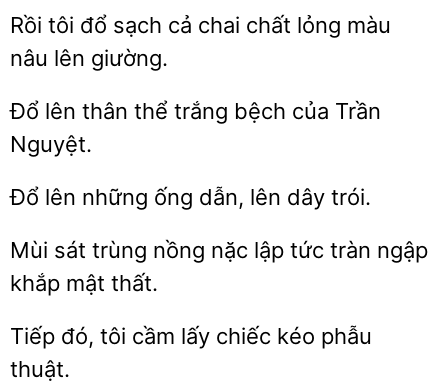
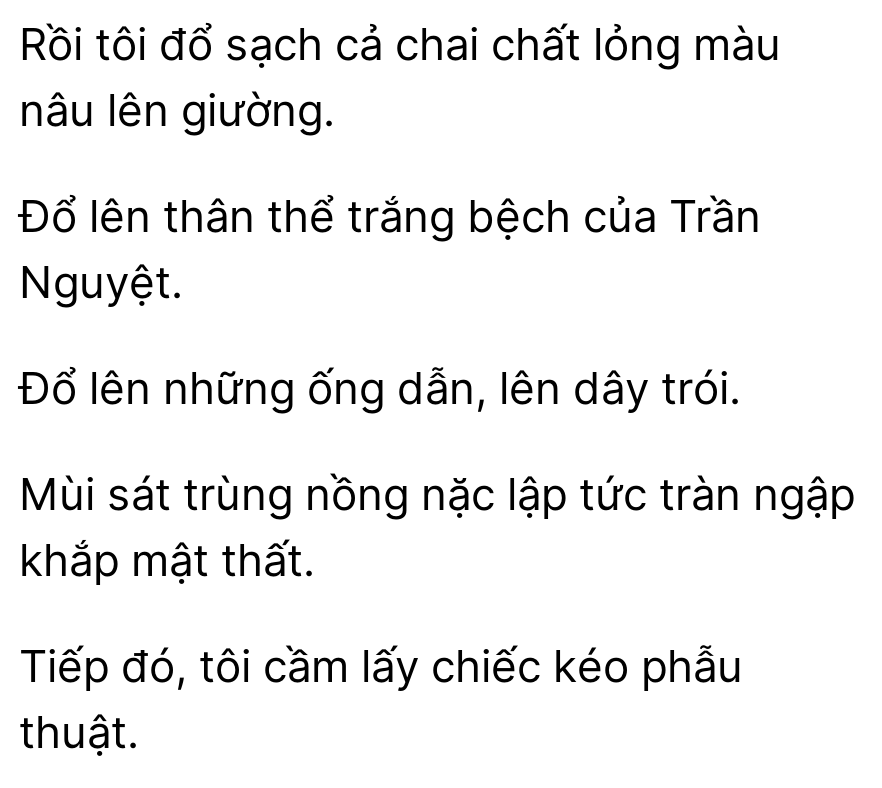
- cả chai
- lỏng màu
- nâu lên
+ cả chai chất
+ nâu lên giường.

- Đổ
- thể trắng
- của Trần
+ thân
+ trắng bệch của Trần

- Đổ
- những
- dẫn, lên
- trói.
+ lên những ống
+ dây trói.

- sát trùng nồng nặc lập tức tràn ngập
- thất.
+ Mùi sát
+ nặc lập
+ tràn ngập
+ khắp mật thất.

- Tiếp
- cầm lấy
- kéo phẫu
+ đó, tôi
+ chiếc kéo phẫu
